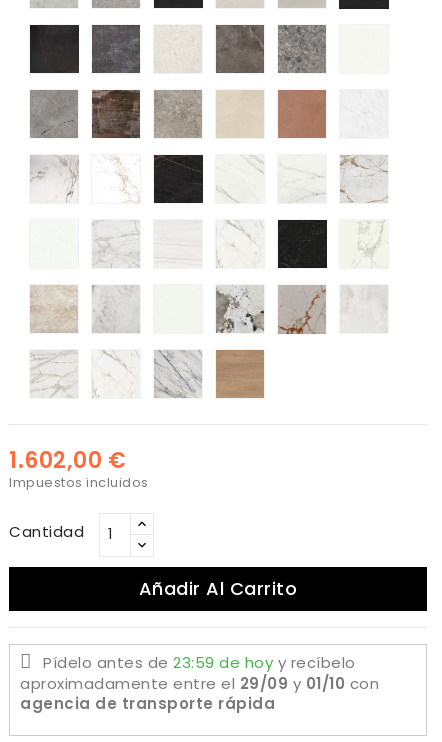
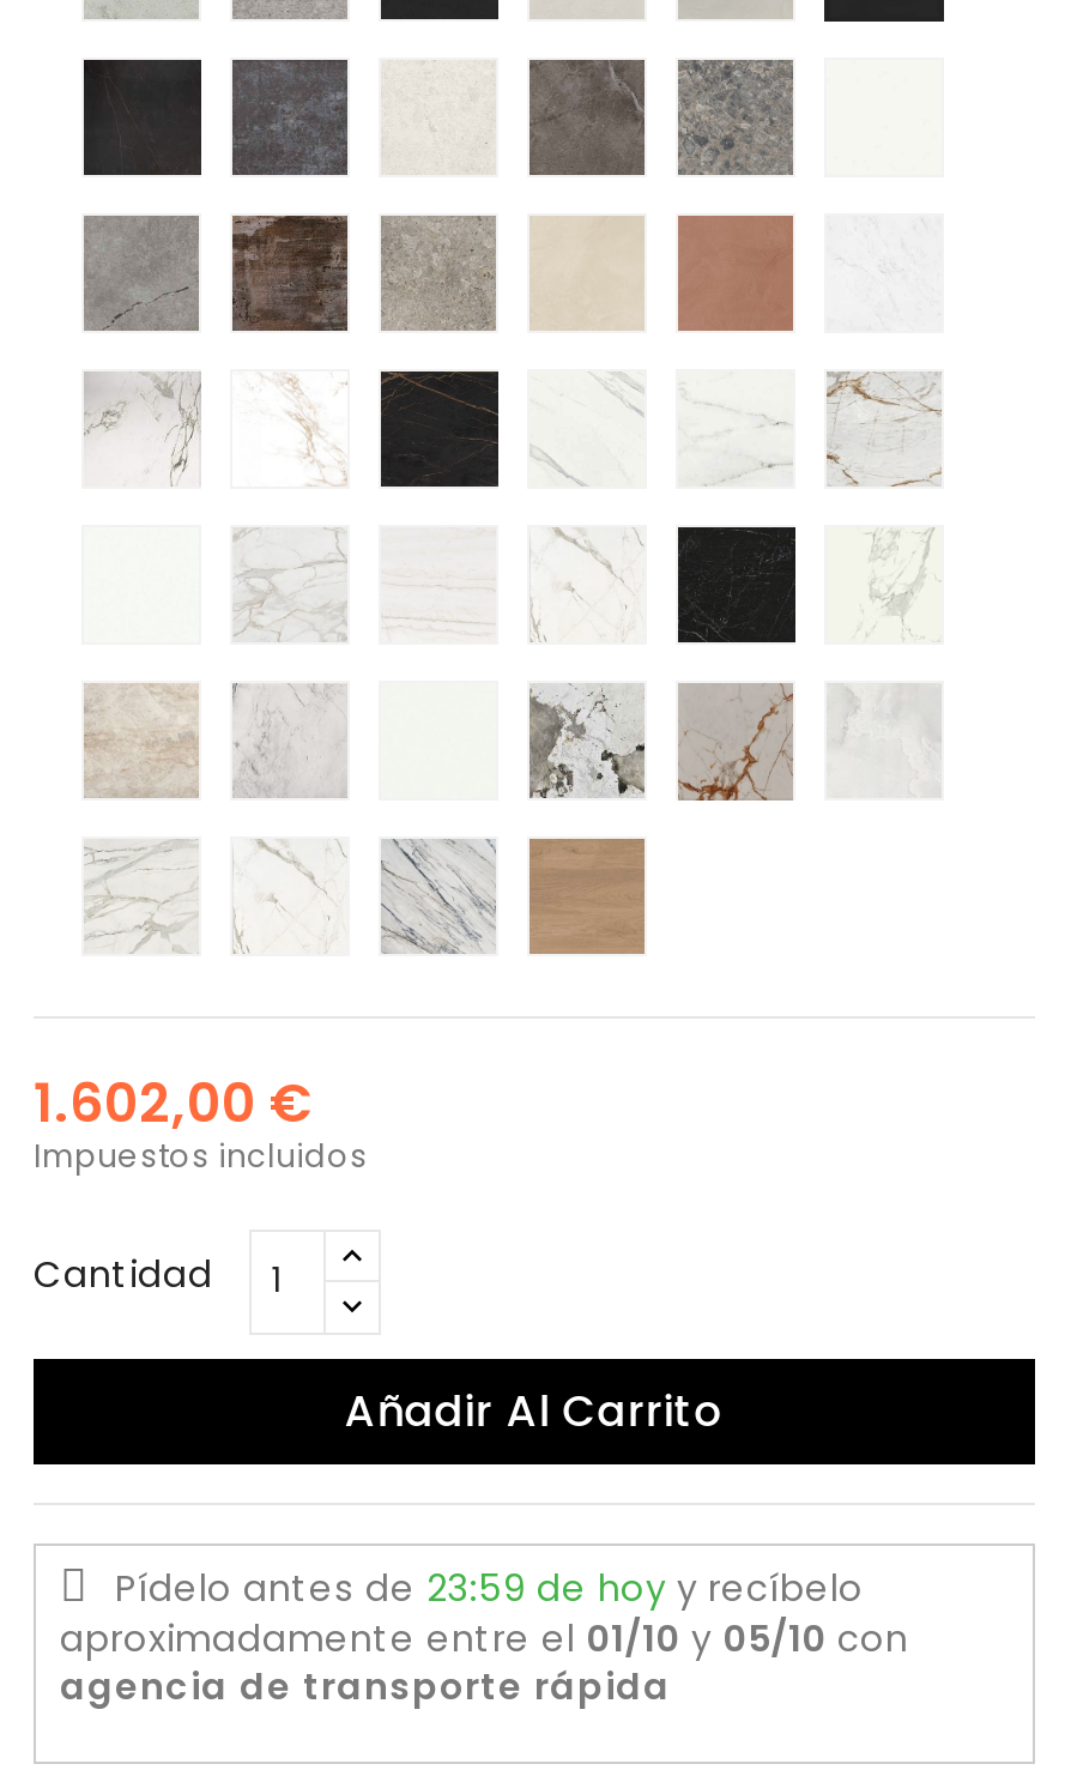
- aproximadamente entre el 29/09y 01/10 con
+ aproximadamente entre el 01/10y 05/10 con
